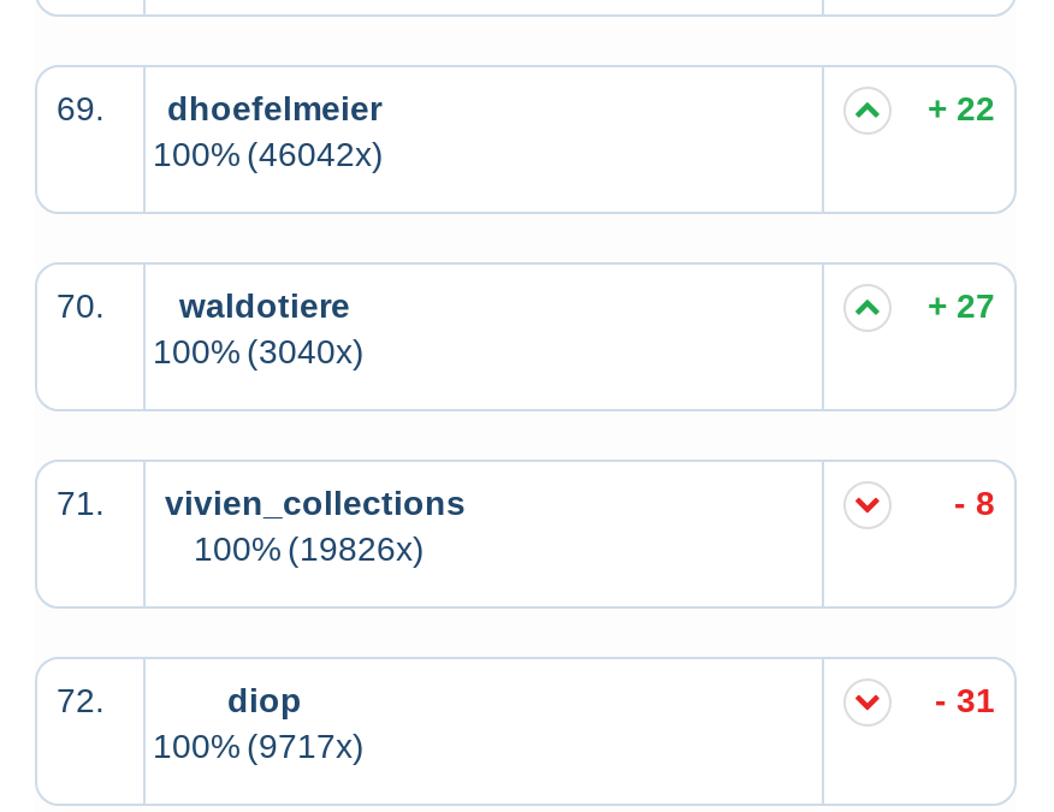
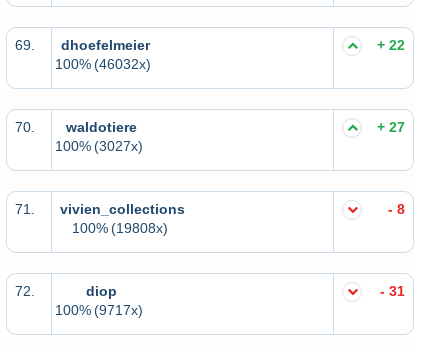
- 100% (46042x)
+ 100% (46032x)

- 100% (3040x)
+ 100% (3027x)

- 100% (19826x)
+ 100% (19808x)
